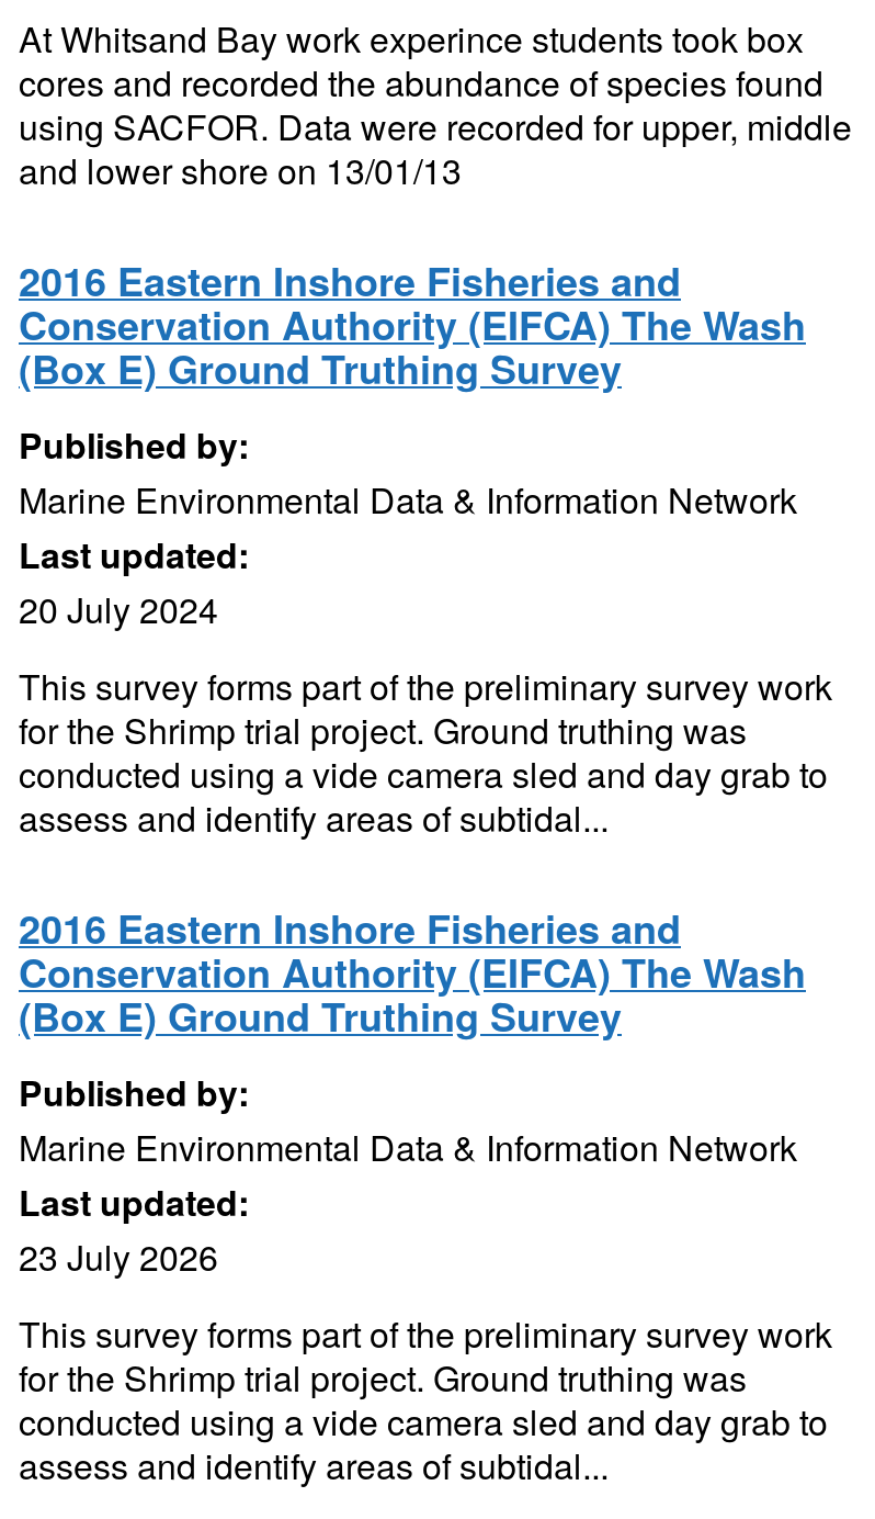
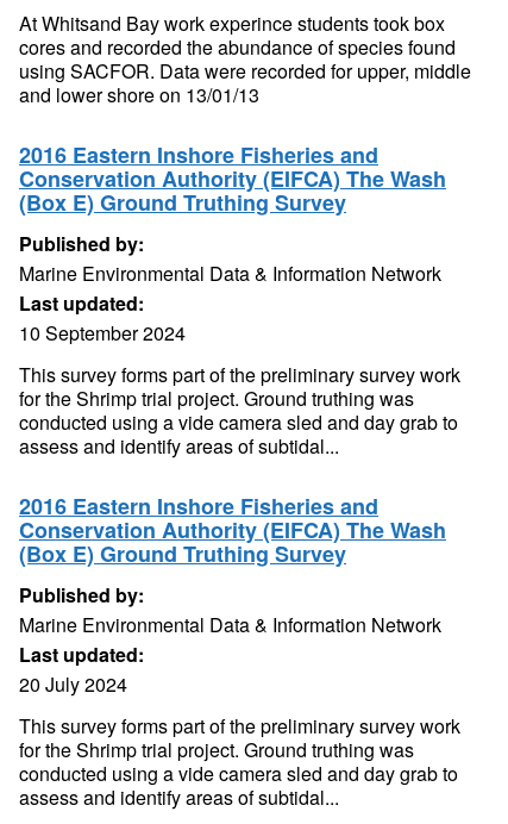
- 20 July 2024
+ 10 September 2024

- 23 July 2026
+ 20 July 2024
